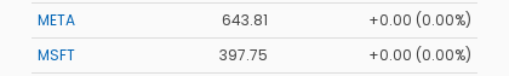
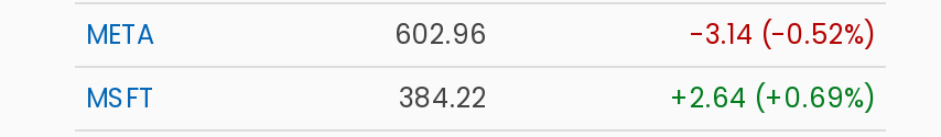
- 643.81
+ 602.96

- +0.00 (0.00%)
+ -3.14 (-0.52%)

- 397.75
+ 384.22

- +0.00 (0.00%)
+ +2.64 (+0.69%)
